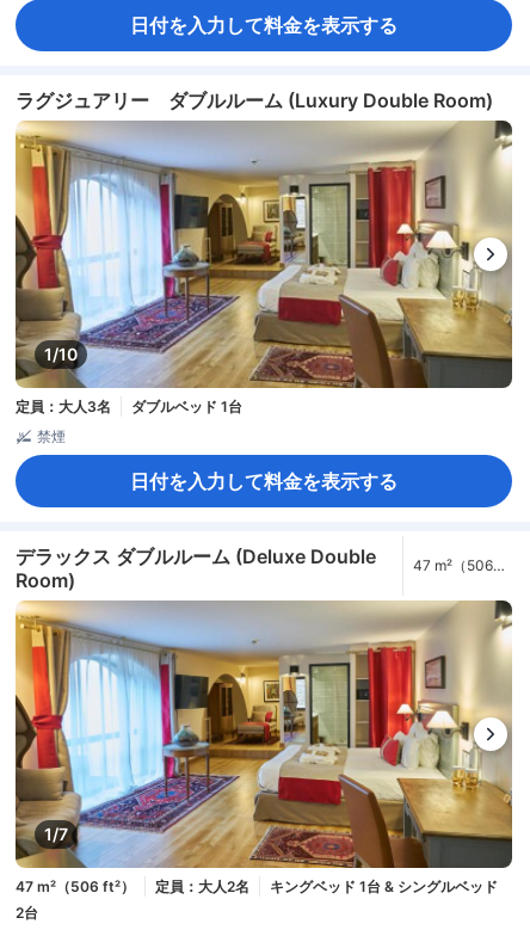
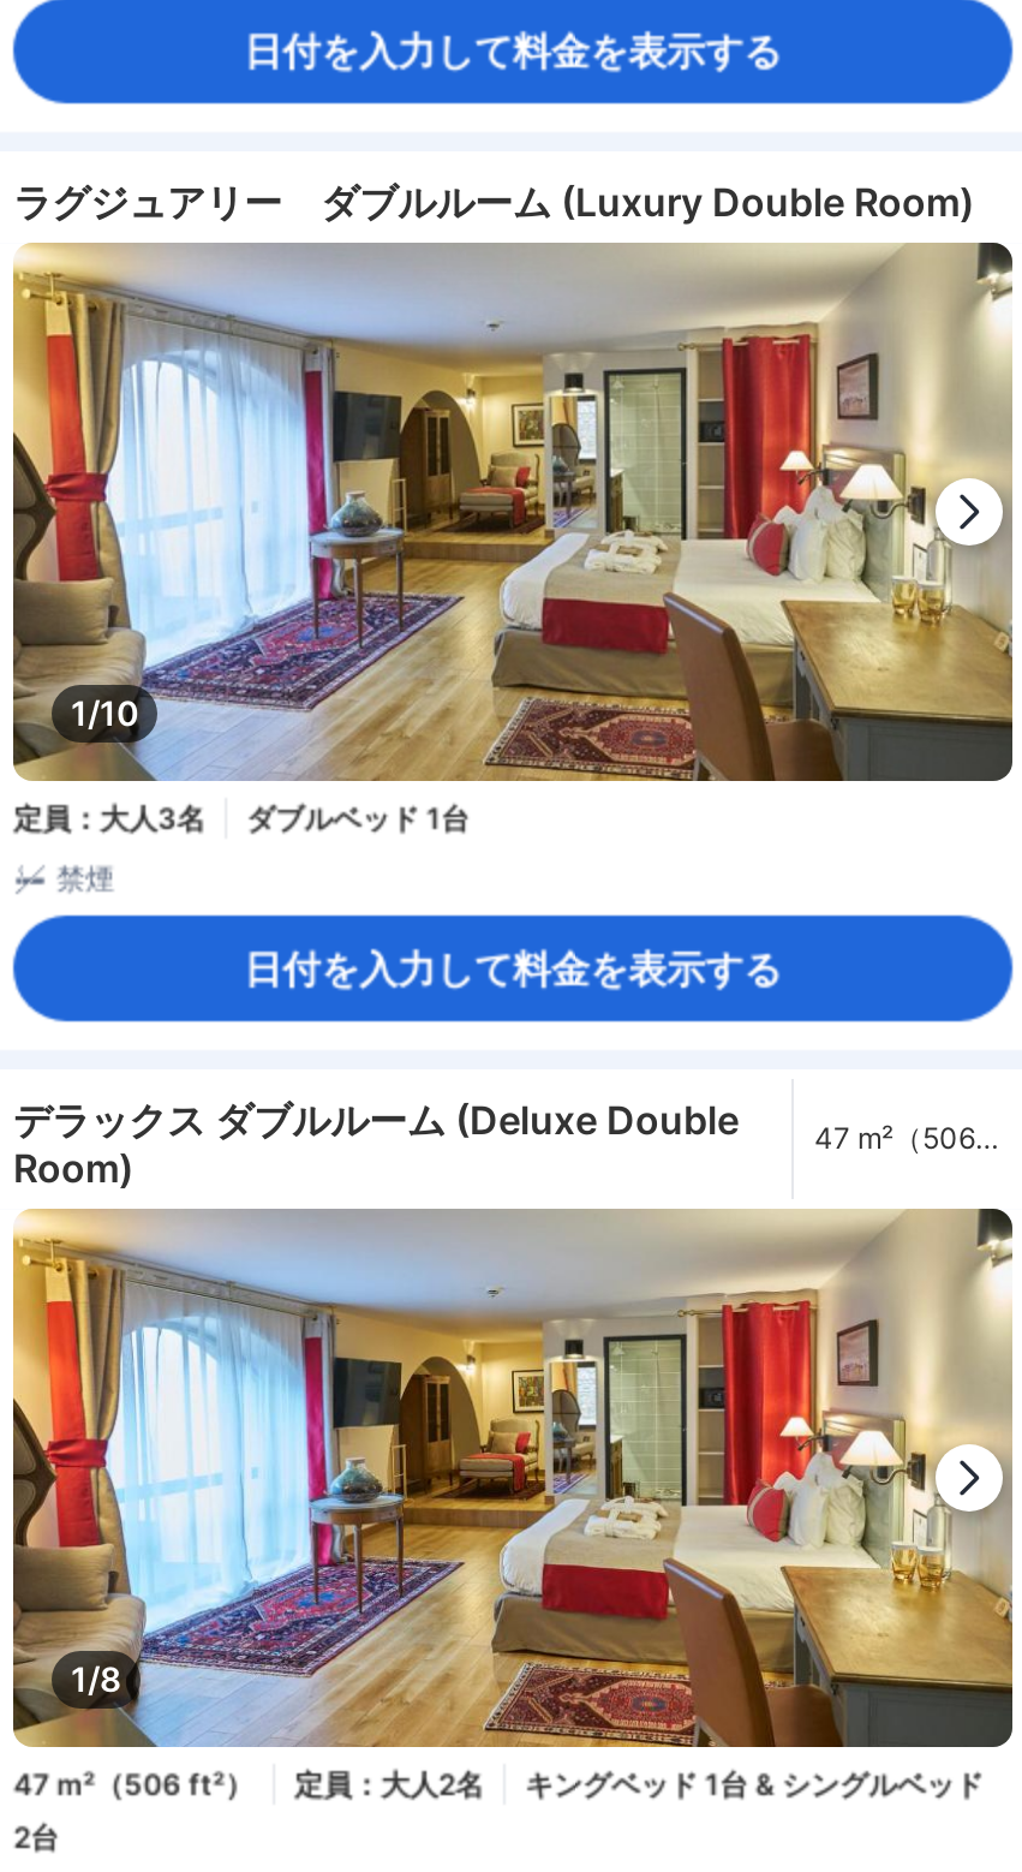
- 1/7
+ 1/8
